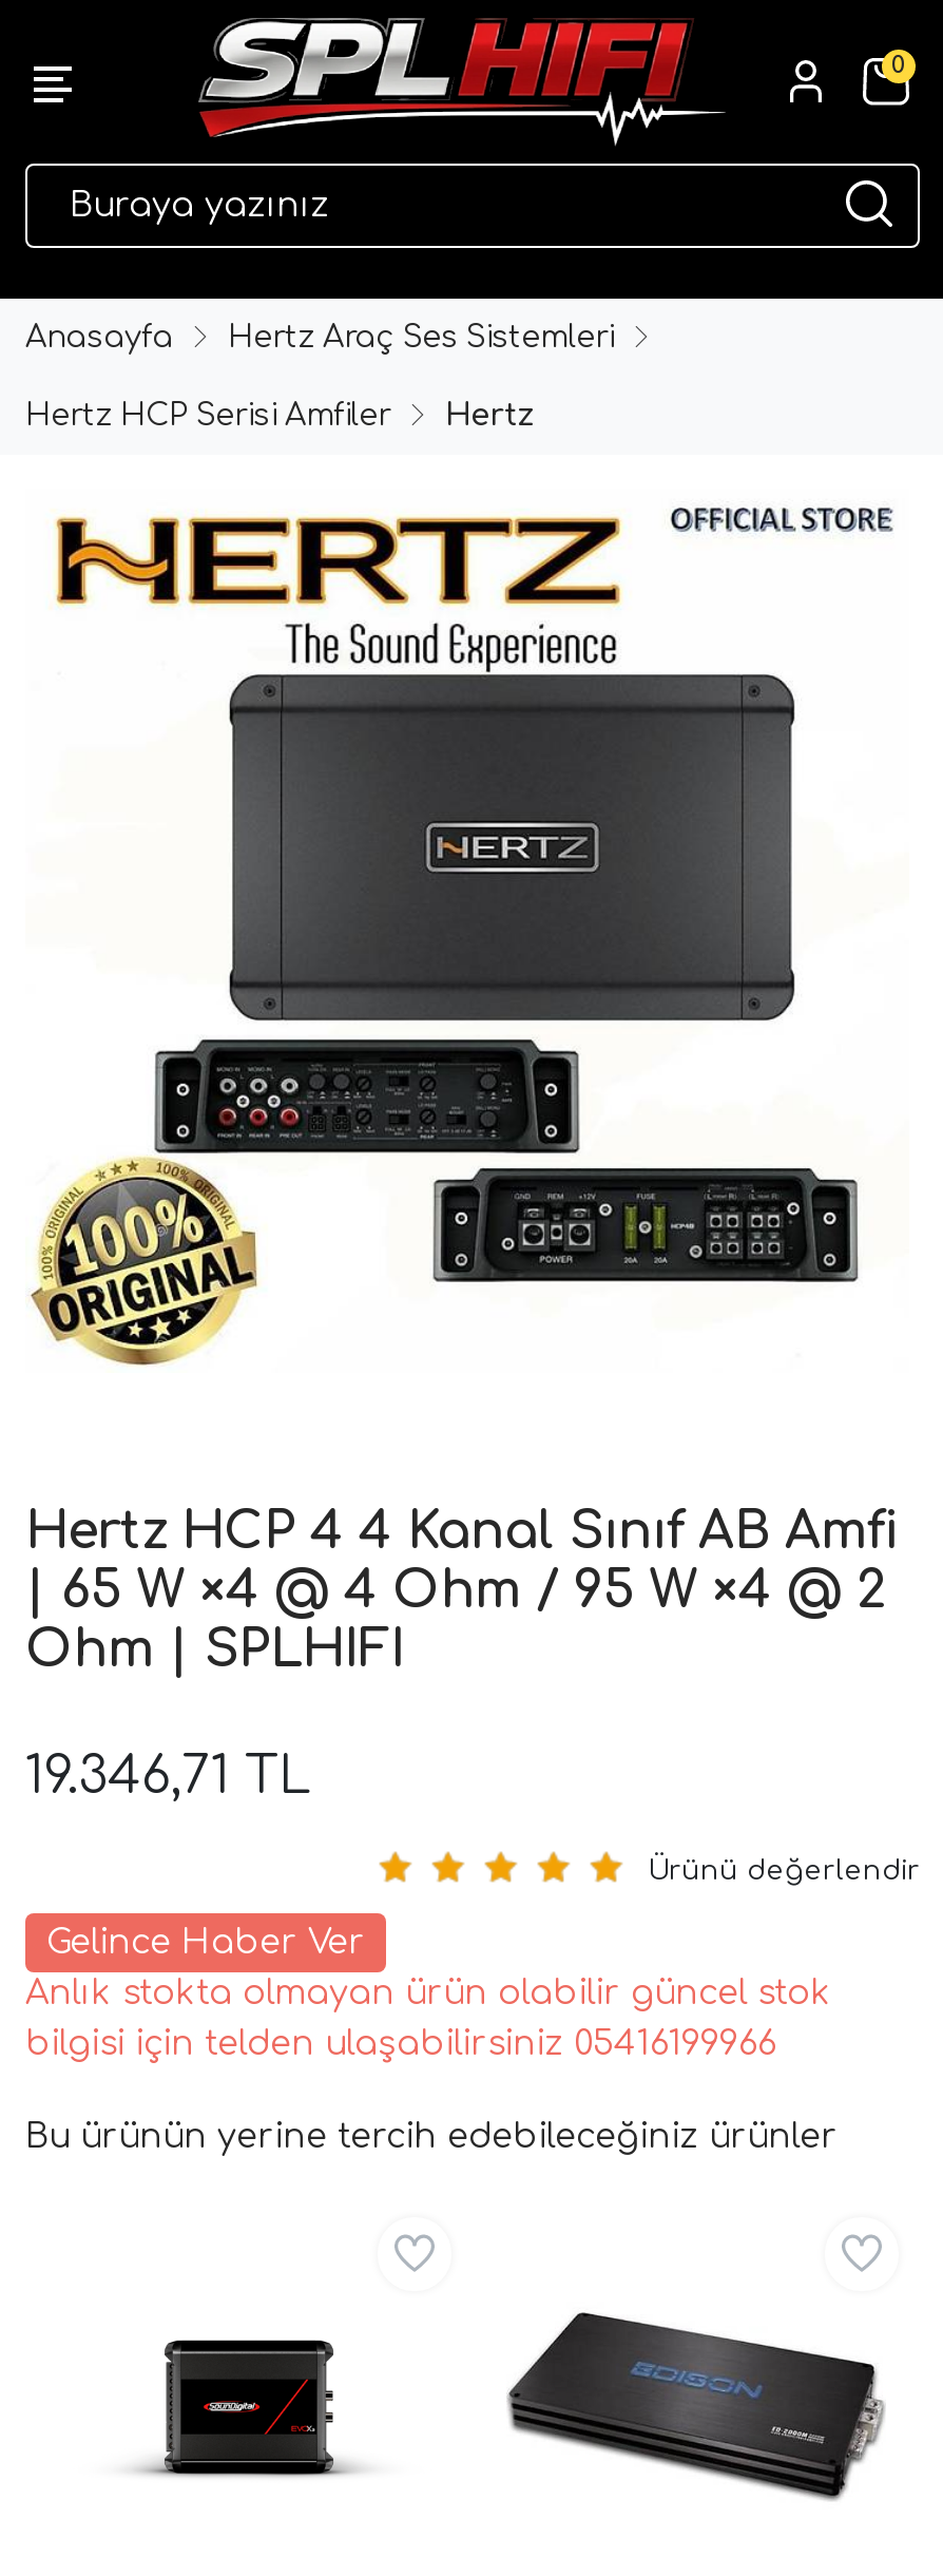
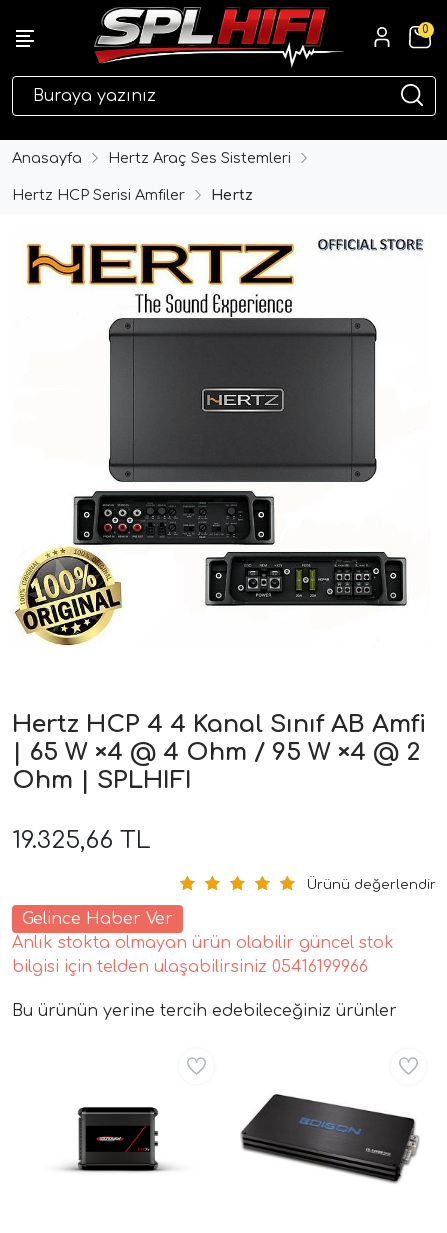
- 19.346,71 TL
+ 19.325,66 TL
